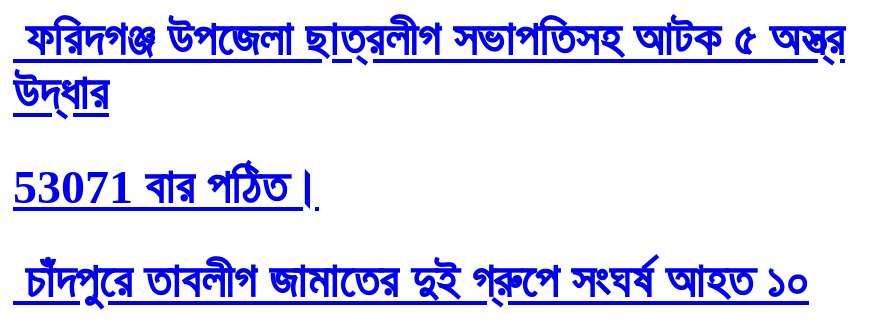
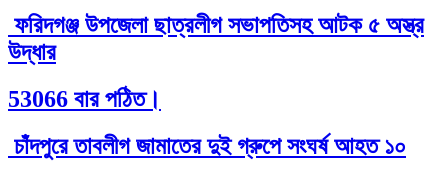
- 53071 বার পঠিত।
+ 53066 বার পঠিত।
